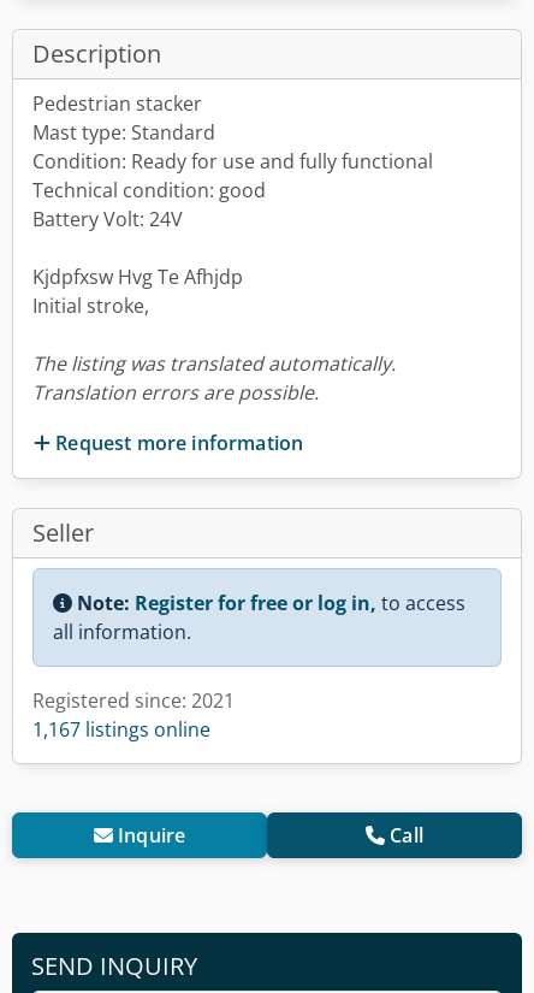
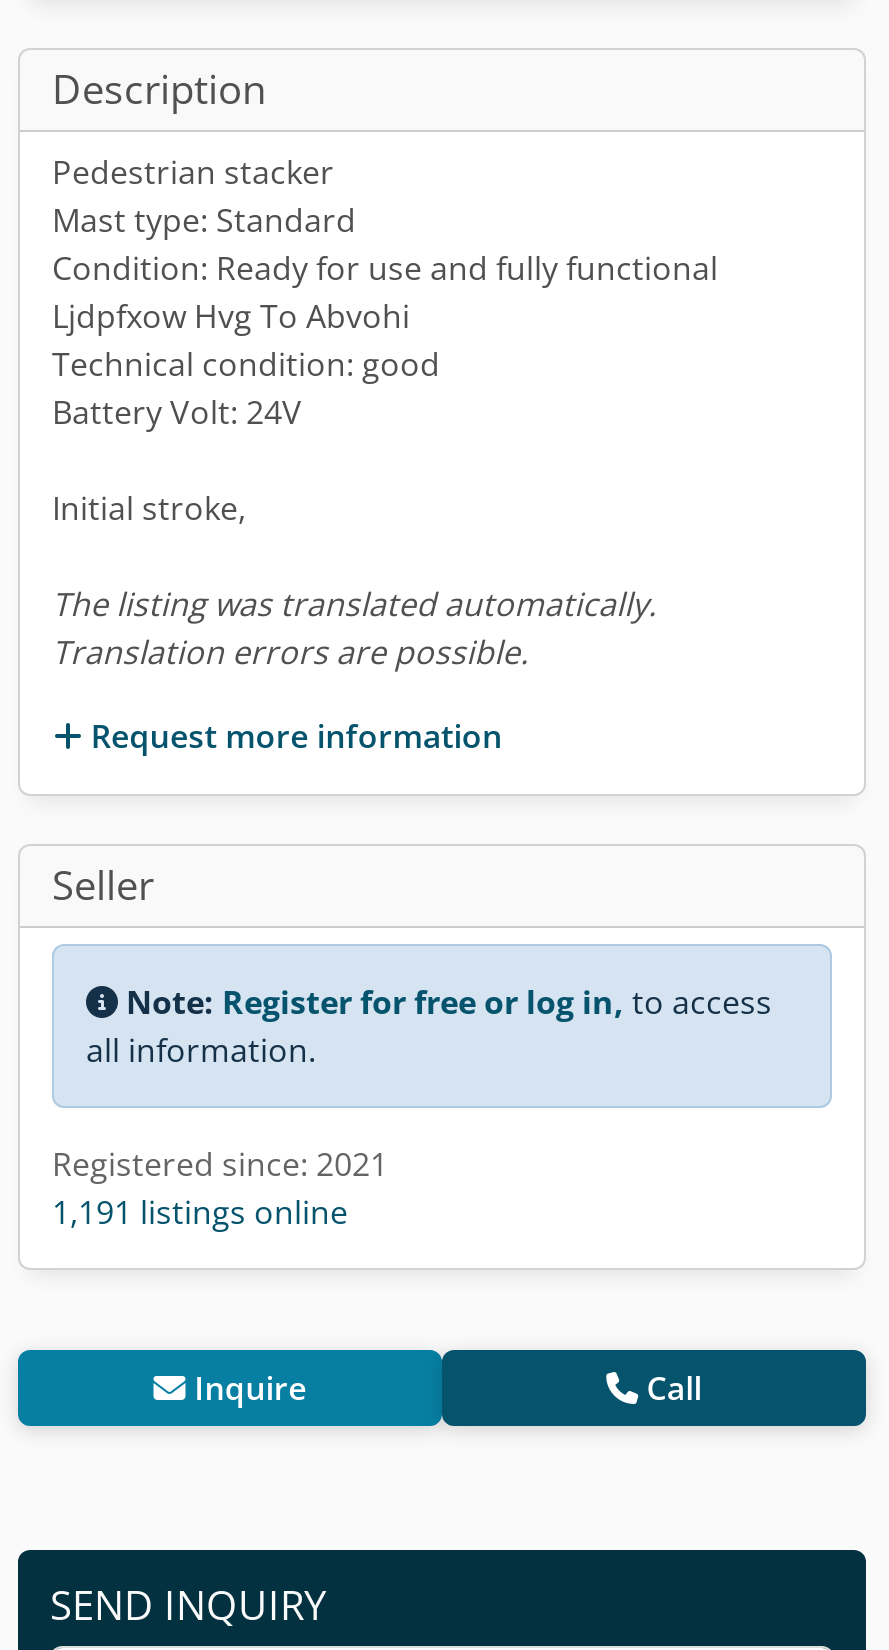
+ Ljdpfxow Hvg To Abvohi

moved down: Technical condition: good | Battery Volt: 24V

- Kjdpfxsw Hvg Te Afhjdp

- 1,167 listings online
+ 1,191 listings online
